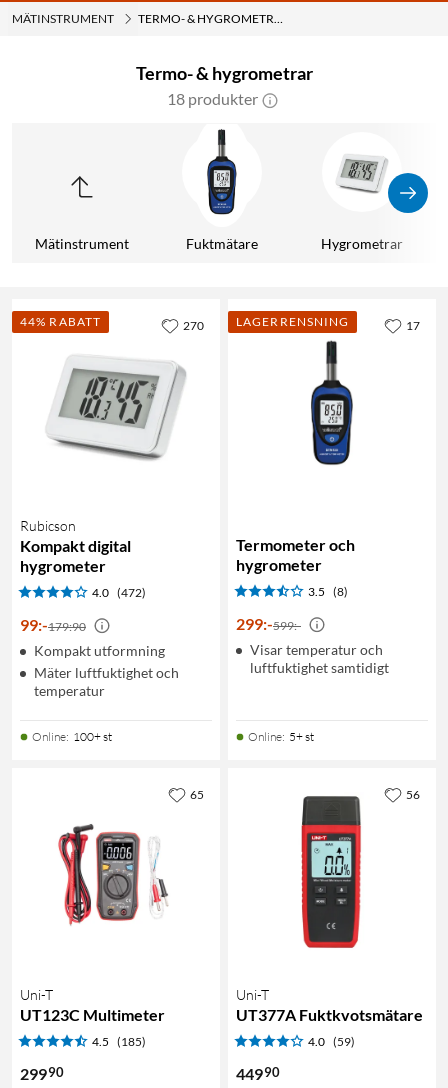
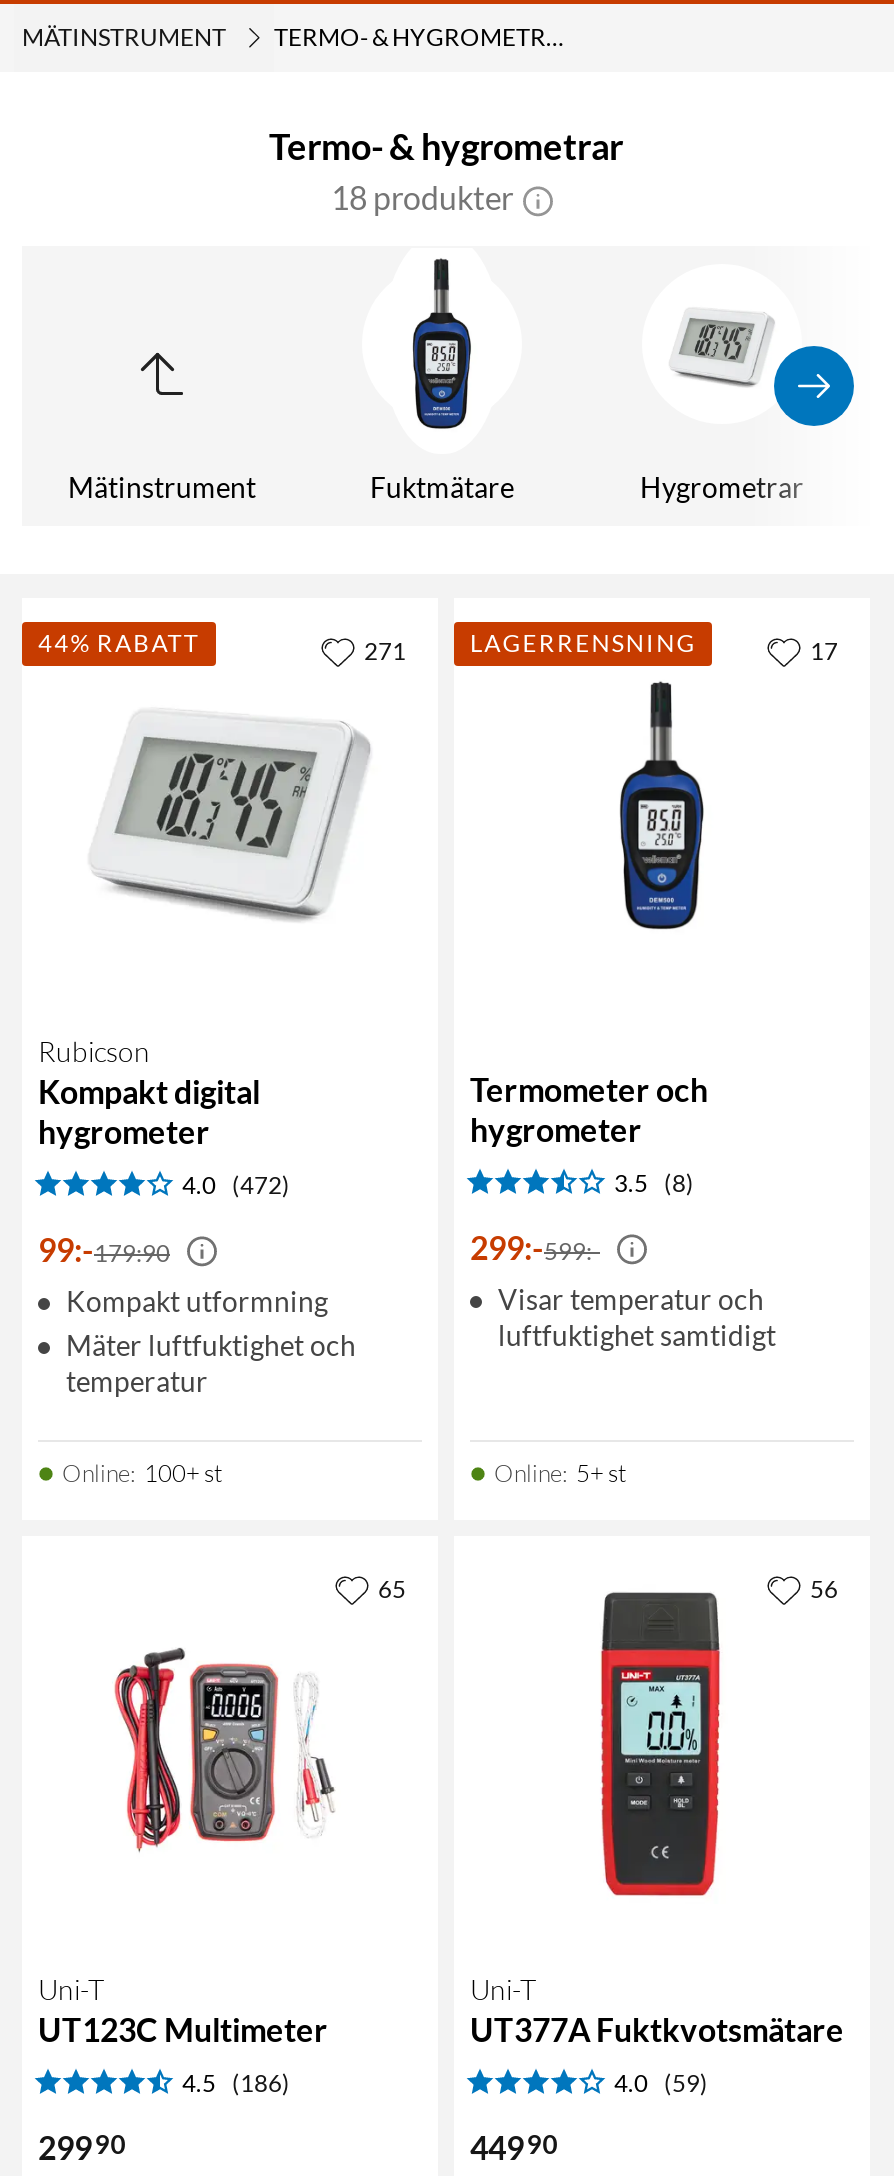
- 270
+ 271

- 4.5 (185)
+ 4.5 (186)
